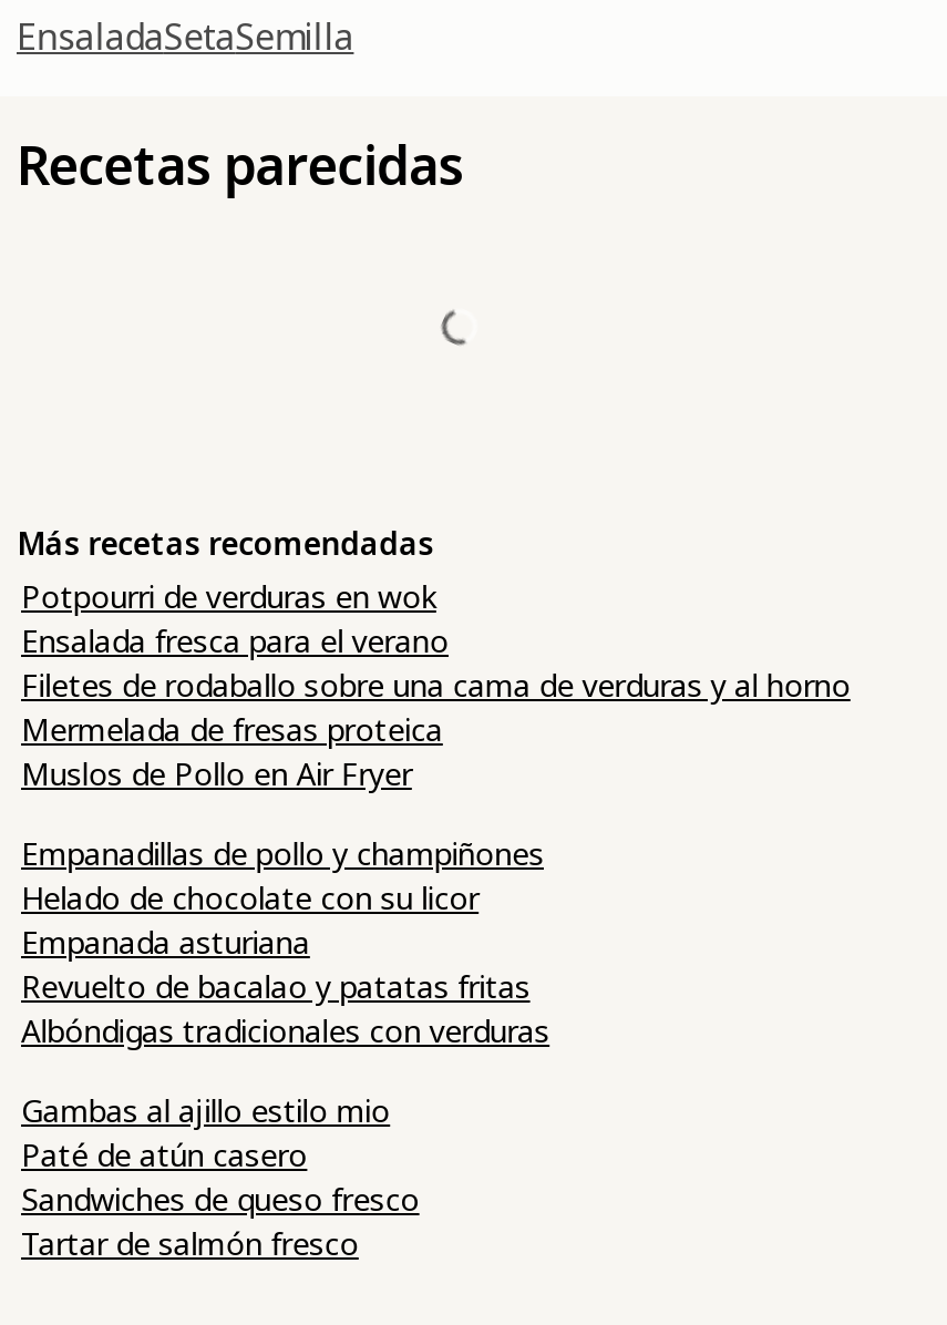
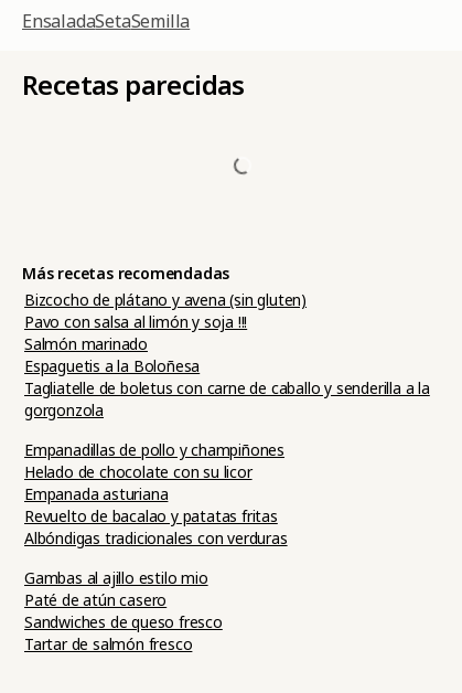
- Potpourri de verduras en wok
- Ensalada fresca para el verano
- Filetes de rodaballo sobre una cama de verduras y al horno
- Mermelada de fresas proteica
- Muslos de Pollo en Air Fryer
+ Bizcocho de plátano y avena (sin gluten)
+ Pavo con salsa al limón y soja !!!
+ Salmón marinado
+ Espaguetis a la Boloñesa
+ Tagliatelle de boletus con carne de caballo y senderilla a la
+ gorgonzola
